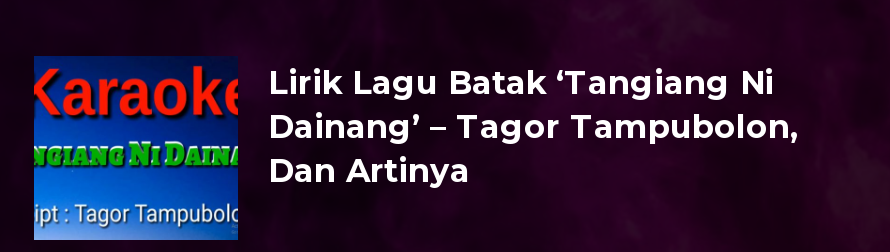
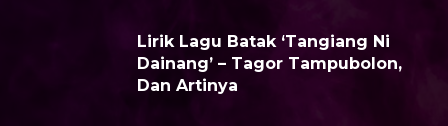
- [image]
